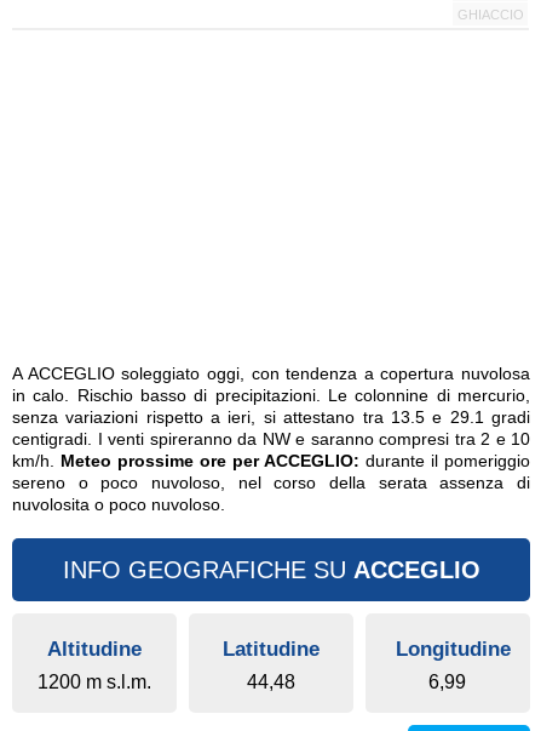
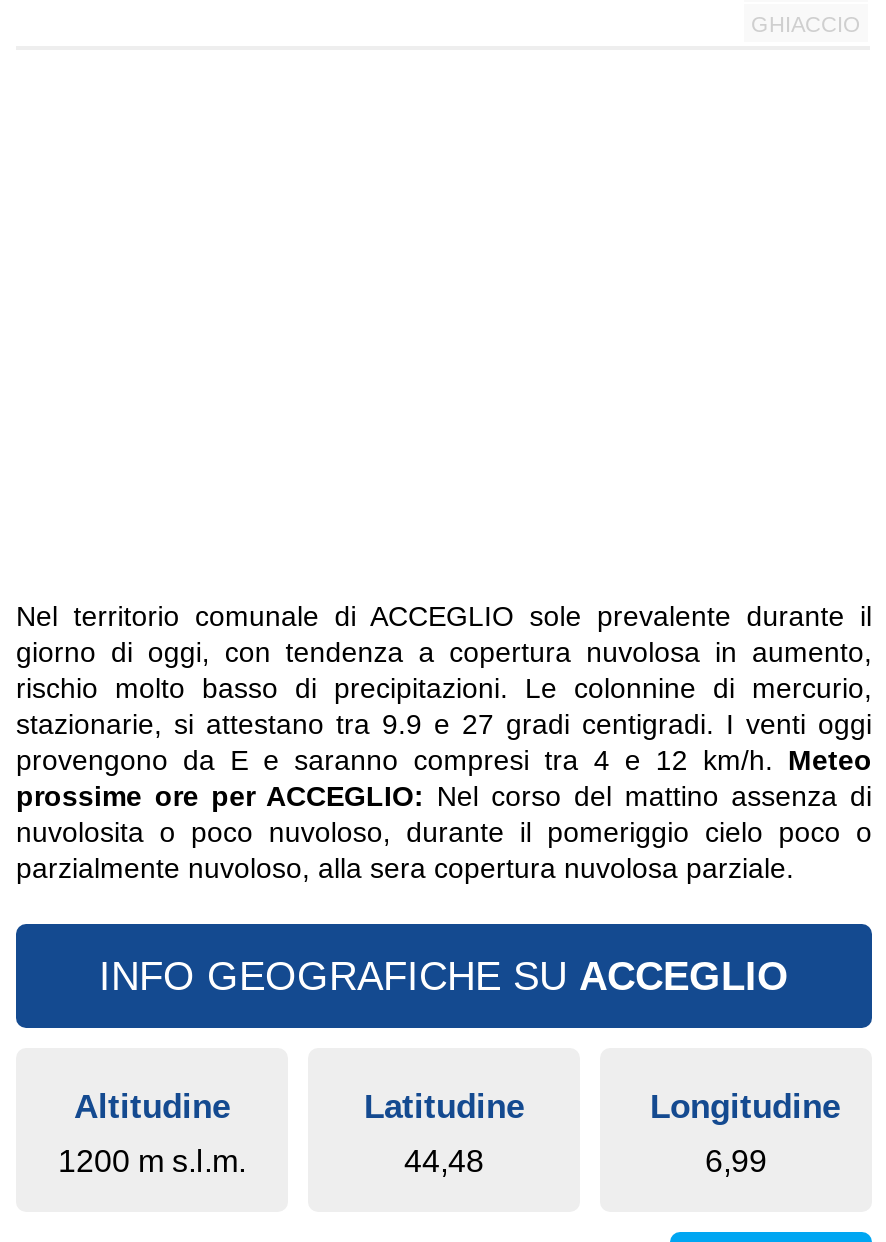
- A ACCEGLIO soleggiato oggi, con tendenza a copertura nuvolosa
- in calo. Rischio basso di precipitazioni. Le colonnine di mercurio,
- senza variazioni rispetto a ieri, si attestano tra 13.5 e 29.1 gradi
- centigradi. I venti spireranno da NW e saranno compresi tra 2 e 10
- km/h. Meteo prossime ore per ACCEGLIO: durante il pomeriggio
- sereno o poco nuvoloso, nel corso della serata assenza di
- nuvolosita o poco nuvoloso.
+ Nel territorio comunale di ACCEGLIO sole prevalente durante il
+ giorno di oggi, con tendenza a copertura nuvolosa in aumento,
+ rischio molto basso di precipitazioni. Le colonnine di mercurio,
+ stazionarie, si attestano tra 9.9 e 27 gradi centigradi. I venti oggi
+ provengono da E e saranno compresi tra 4 e 12 km/h. Meteo
+ prossime ore per ACCEGLIO: Nel corso del mattino assenza di
+ nuvolosita o poco nuvoloso, durante il pomeriggio cielo poco o
+ parzialmente nuvoloso, alla sera copertura nuvolosa parziale.
